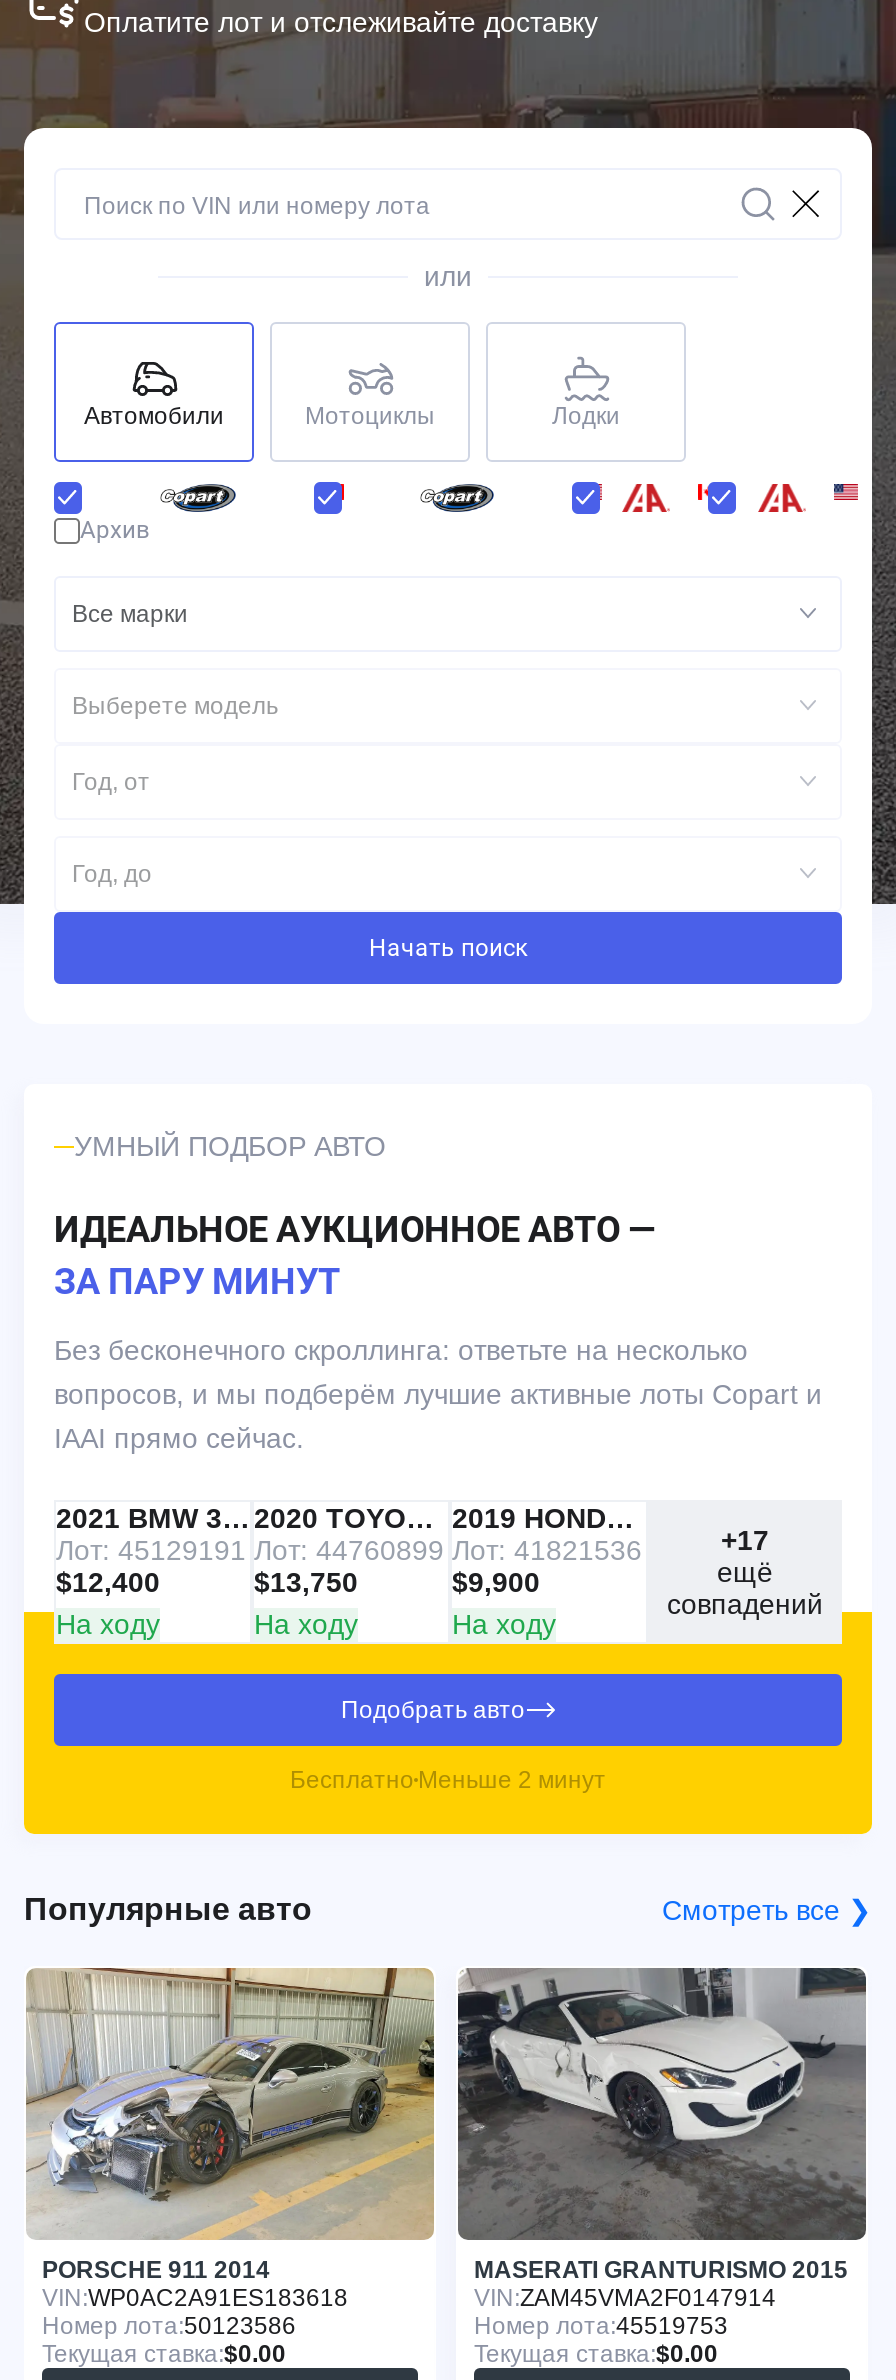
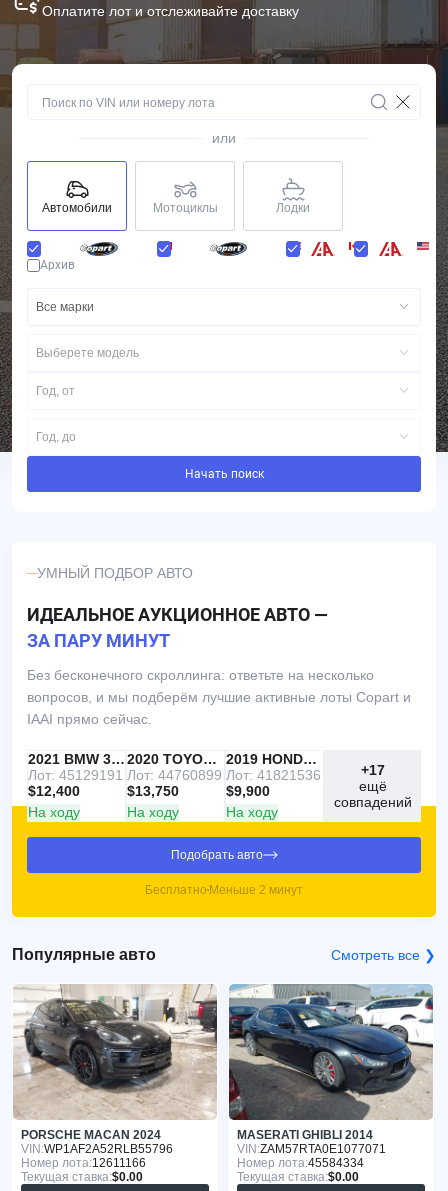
- [image]
- PORSCHE 911 2014
+ [image]
+ PORSCHE MACAN 2024

- [image]
- MASERATI GRANTURISMO 2015
+ [image]
+ MASERATI GHIBLI 2014

- VIN: WP0AC2A91ES183618
+ VIN: WP1AF2A52RLB55796

- VIN: ZAM45VMA2F0147914
+ VIN: ZAM57RTA0E1077071

- Номер лота:50123586
+ Номер лота:12611166

- Номер лота:45519753
+ Номер лота:45584334
